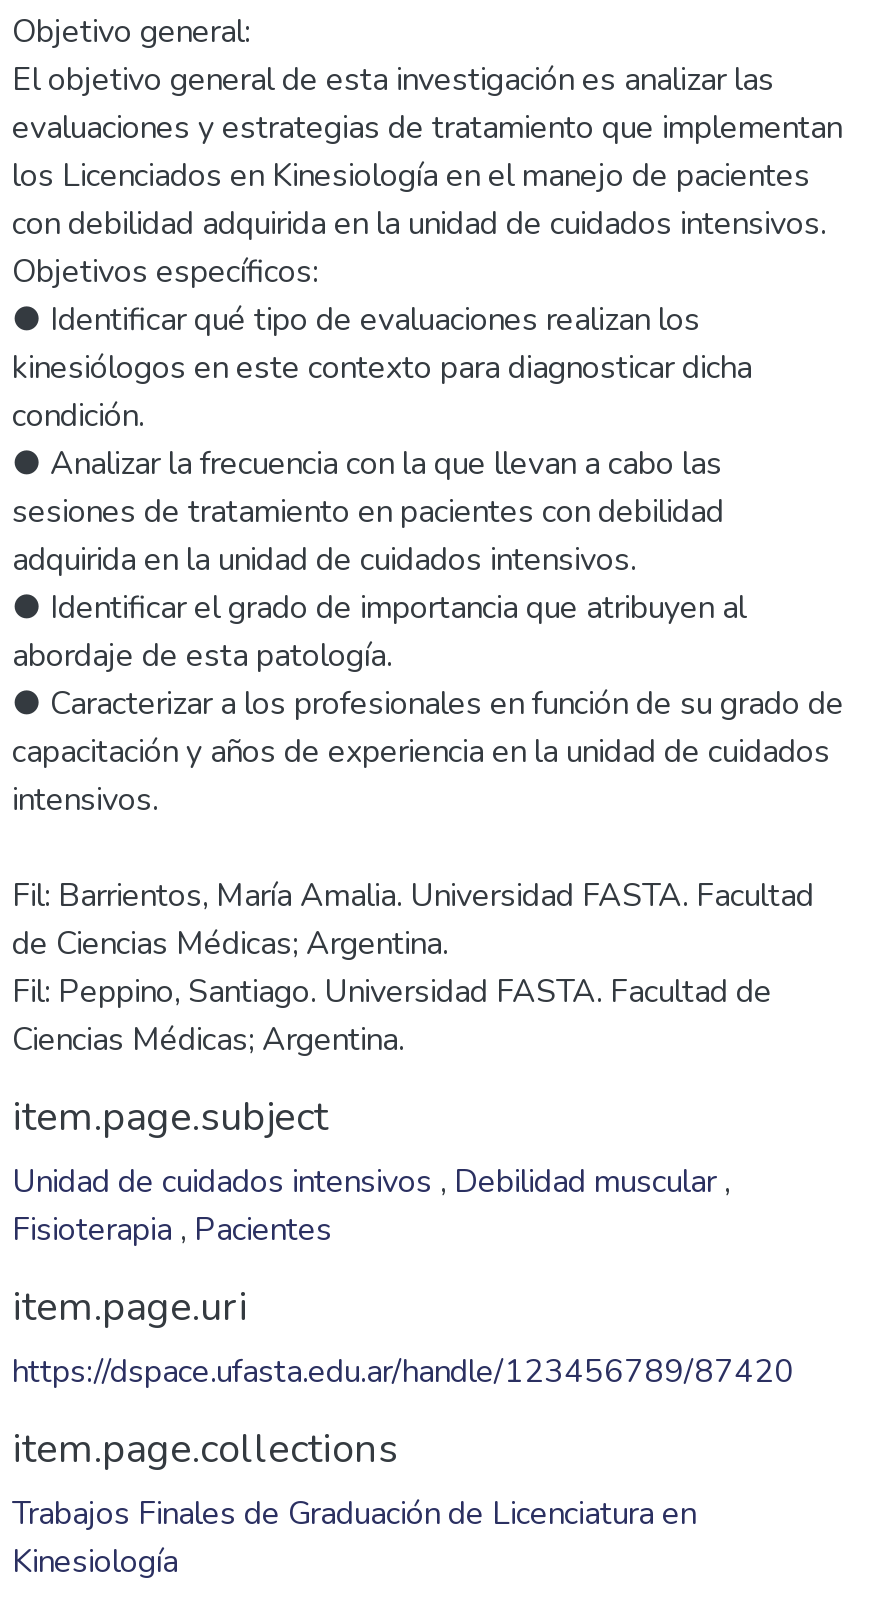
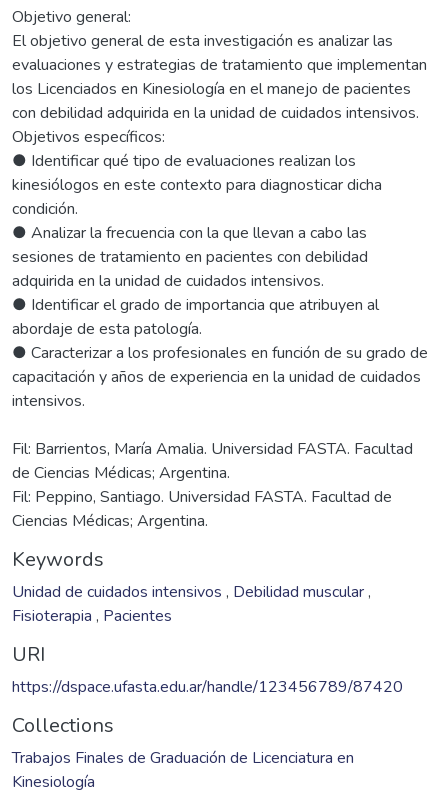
- item.page.subject
+ Keywords

- item.page.uri
+ URI

- item.page.collections
+ Collections
